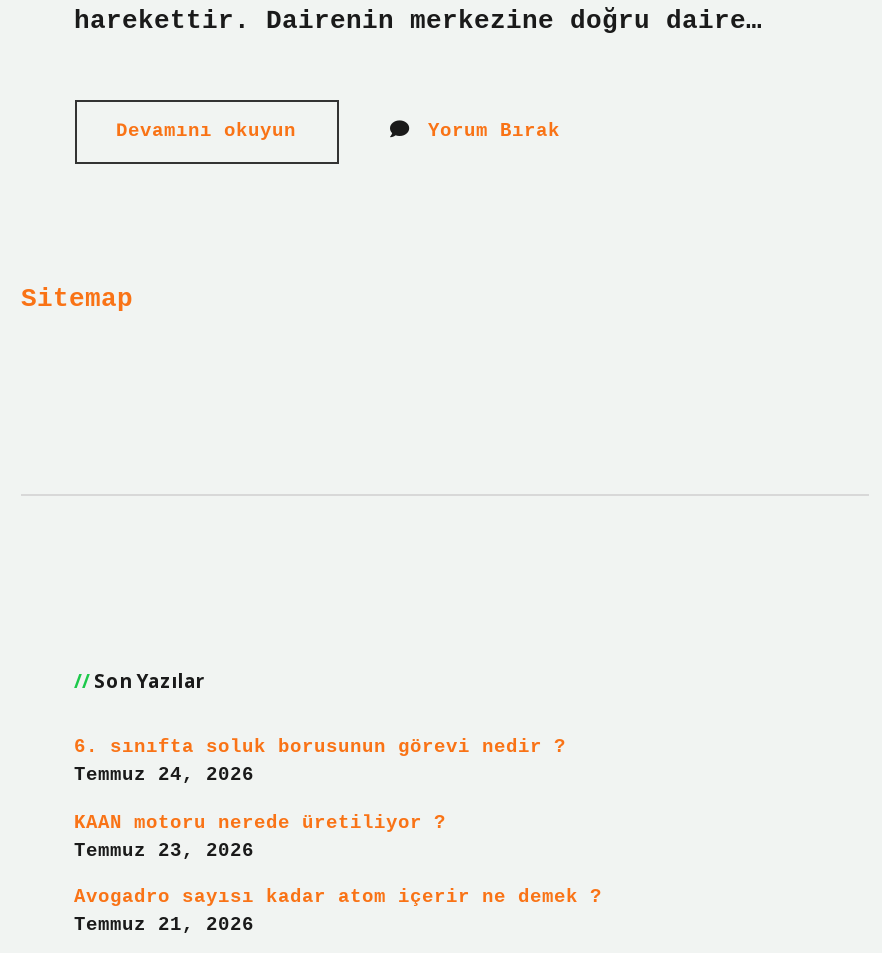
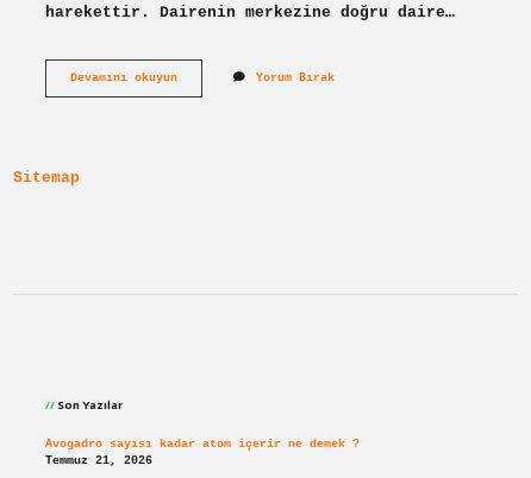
- 6. sınıfta soluk borusunun görevi nedir ?
- Temmuz 24, 2026
- KAAN motoru nerede üretiliyor ?
- Temmuz 23, 2026
